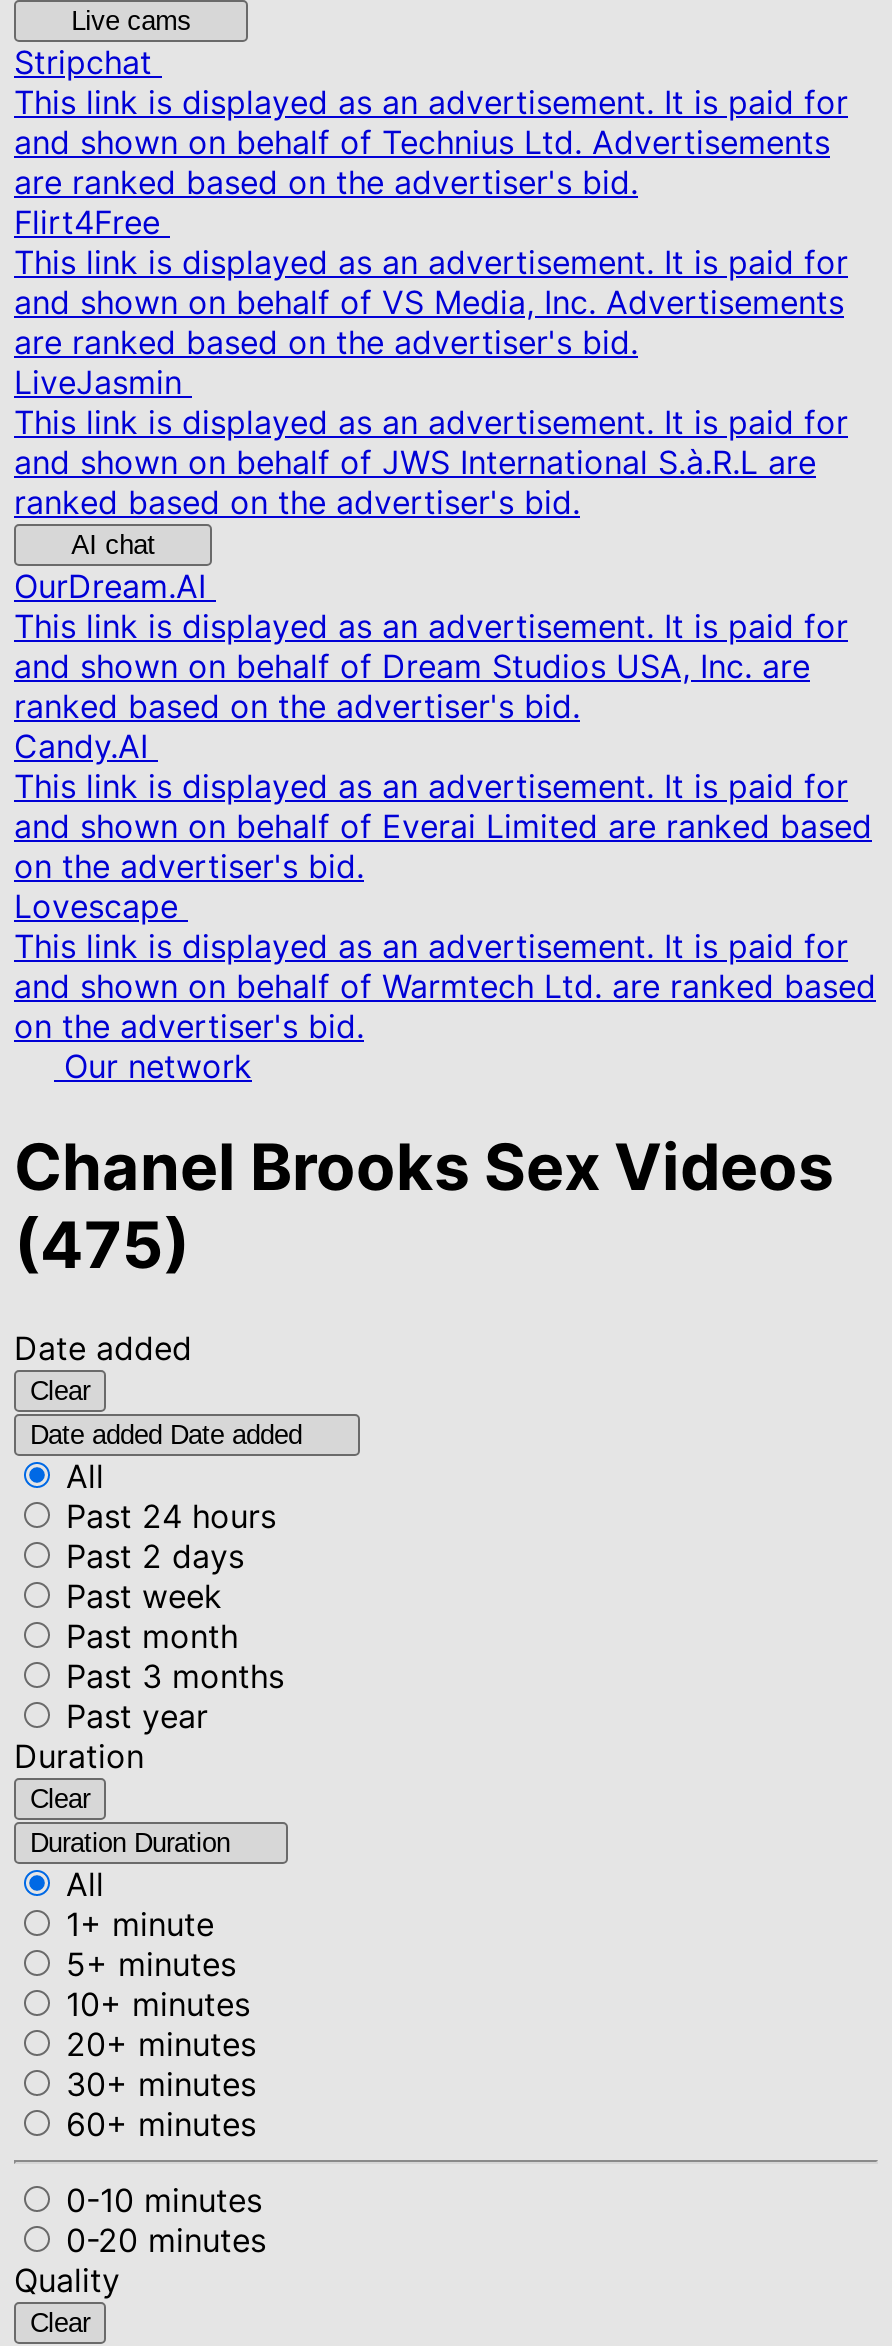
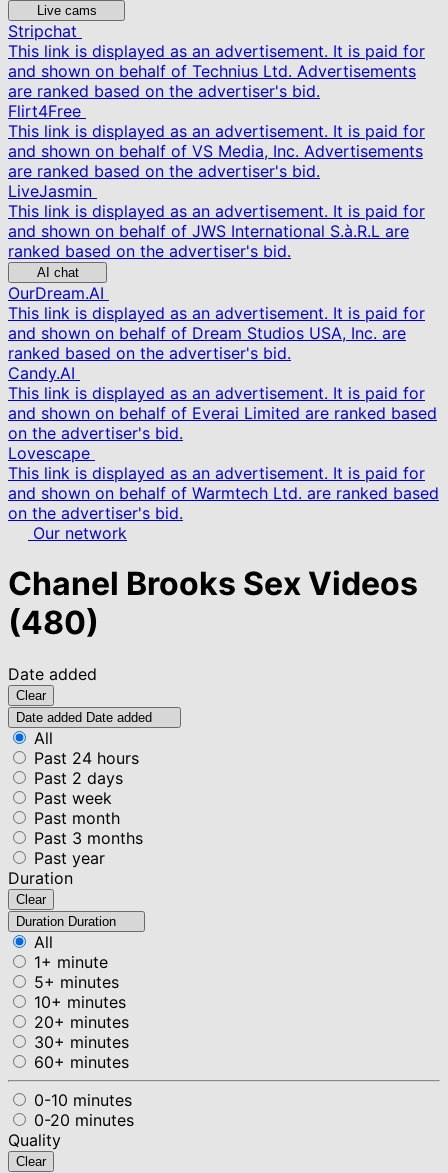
- (475)
+ (480)
